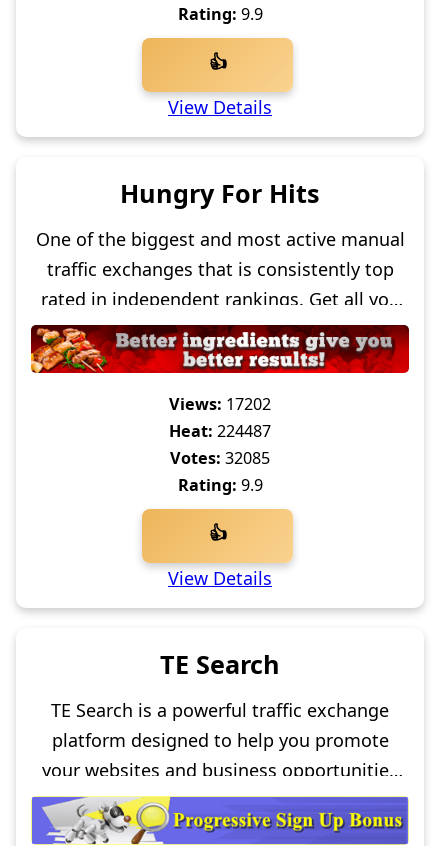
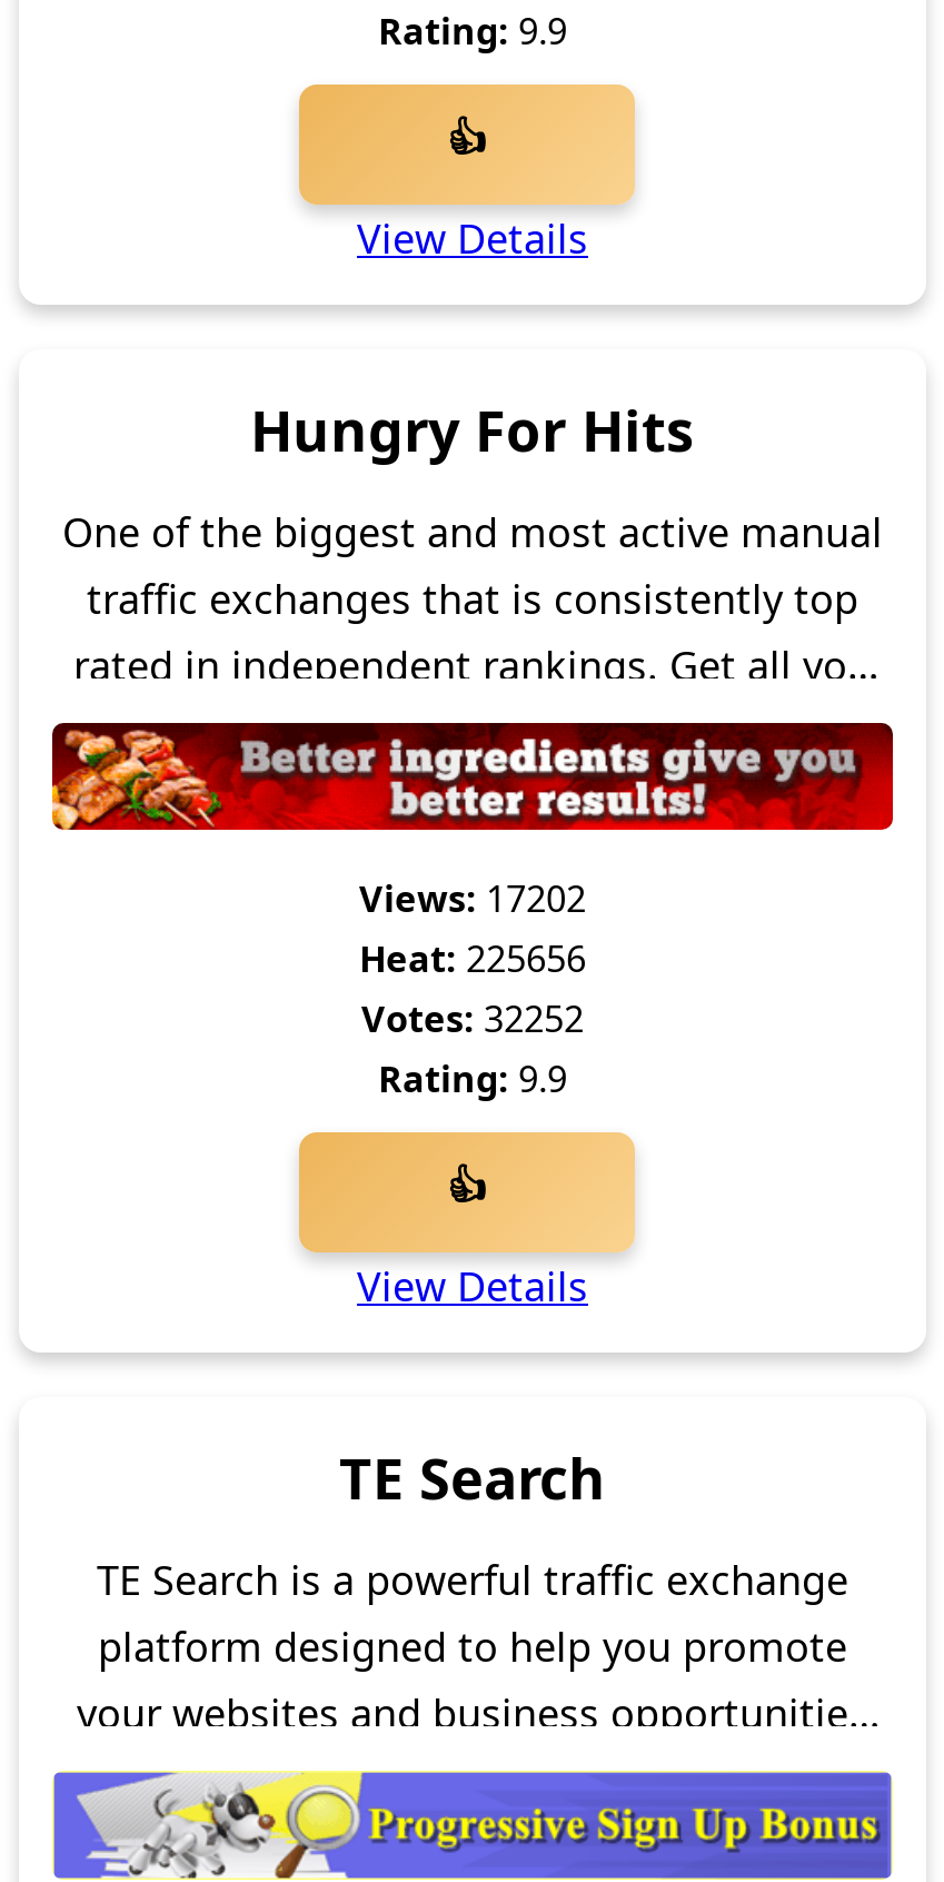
- Heat: 224487
+ Heat: 225656

- Votes: 32085
+ Votes: 32252
